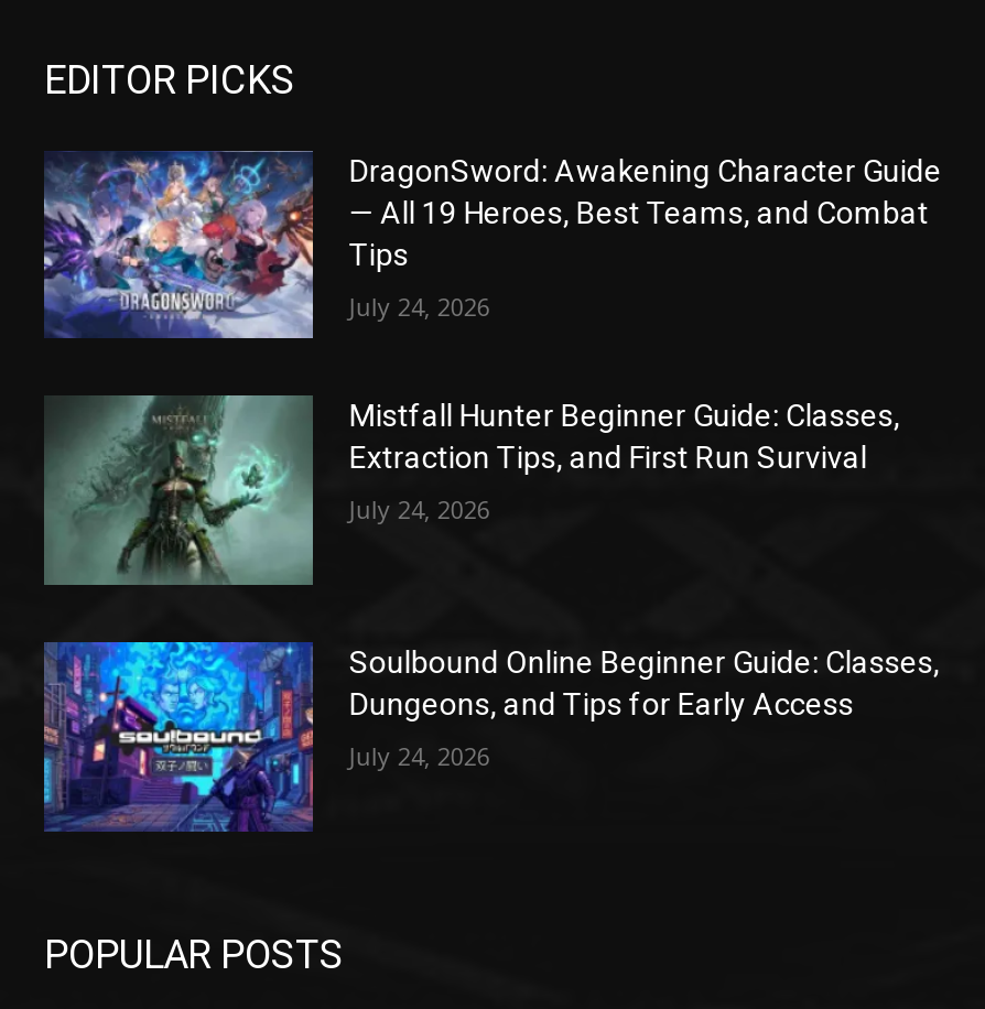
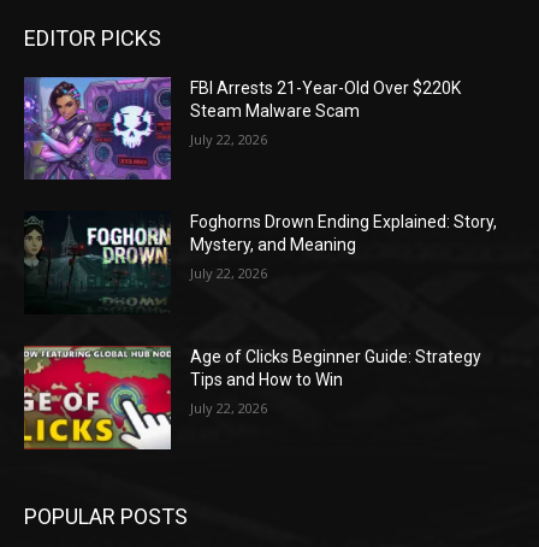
- [image]
- DragonSword: Awakening Character Guide
- — All 19 Heroes, Best Teams, and Combat
- Tips
+ [image]
+ FBI Arrests 21-Year-Old Over $220K
+ Steam Malware Scam

- July 24, 2026
+ July 22, 2026

- [image]
- Mistfall Hunter Beginner Guide: Classes,
- Extraction Tips, and First Run Survival
+ [image]
+ Foghorns Drown Ending Explained: Story,
+ Mystery, and Meaning

- July 24, 2026
+ July 22, 2026

- [image]
- Soulbound Online Beginner Guide: Classes,
- Dungeons, and Tips for Early Access
+ [image]
+ Age of Clicks Beginner Guide: Strategy
+ Tips and How to Win

- July 24, 2026
+ July 22, 2026
